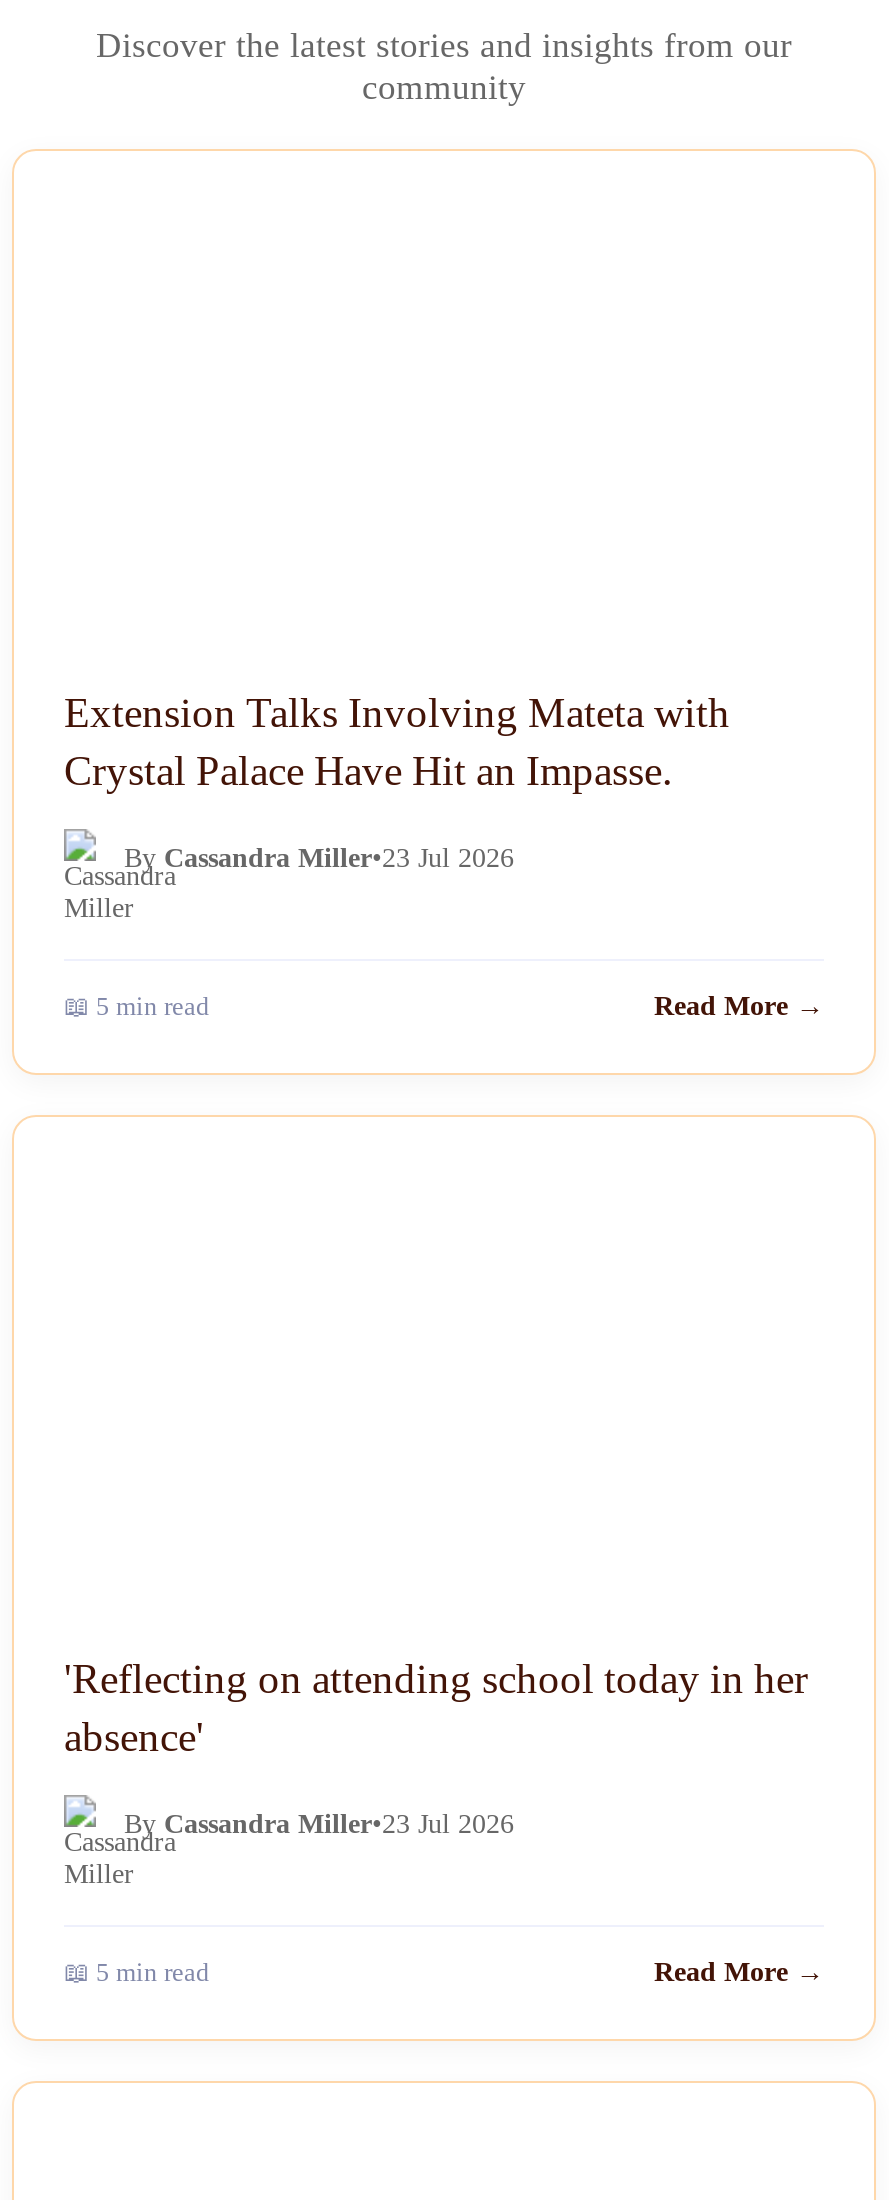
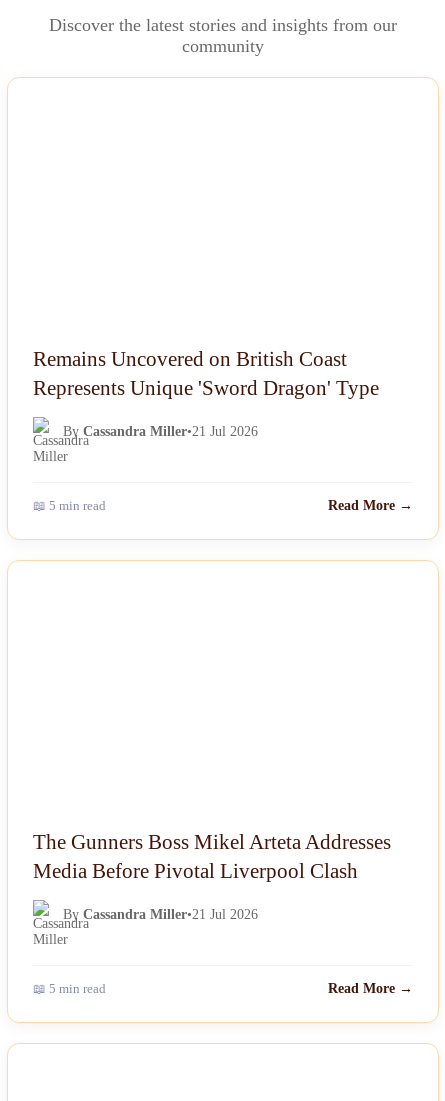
- Extension Talks Involving Mateta with
- Crystal Palace Have Hit an Impasse.
+ Remains Uncovered on British Coast
+ Represents Unique 'Sword Dragon' Type

- By Cassandra Miller•23 Jul 2026
+ By Cassandra Miller•21 Jul 2026

- 'Reflecting on attending school today in her
- absence'
+ The Gunners Boss Mikel Arteta Addresses
+ Media Before Pivotal Liverpool Clash

- By Cassandra Miller•23 Jul 2026
+ By Cassandra Miller•21 Jul 2026
